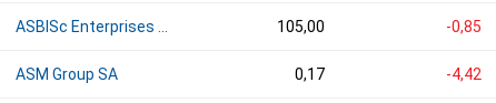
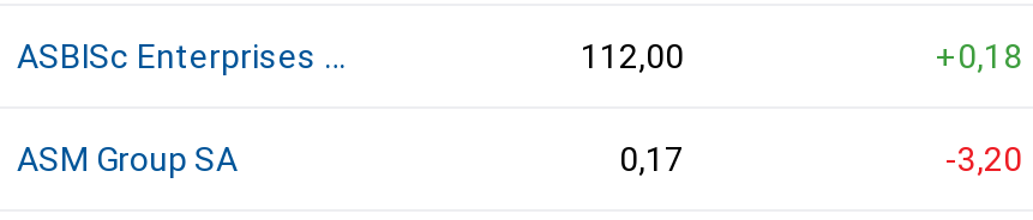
- 105,00
+ 112,00

- -0,85
+ +0,18

- -4,42
+ -3,20
